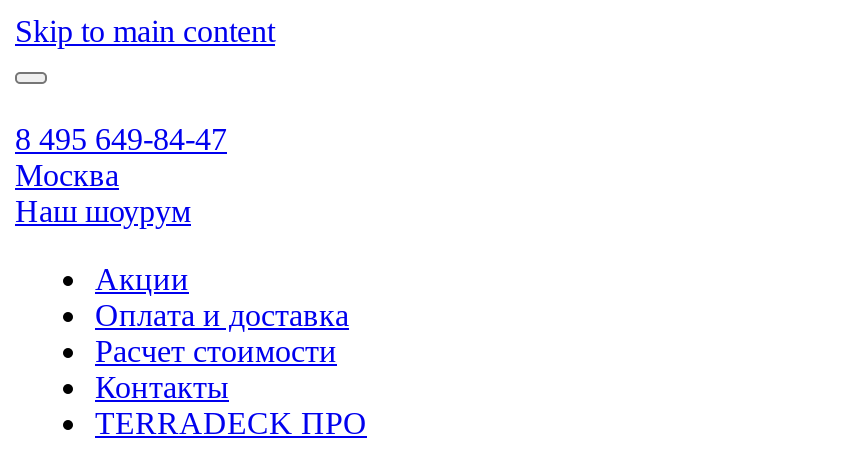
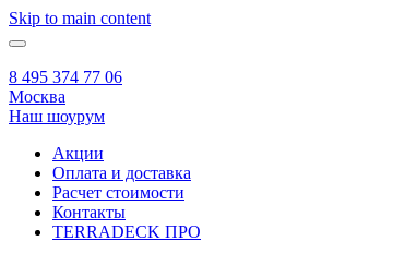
- 8 495 649-84-47
+ 8 495 374 77 06
